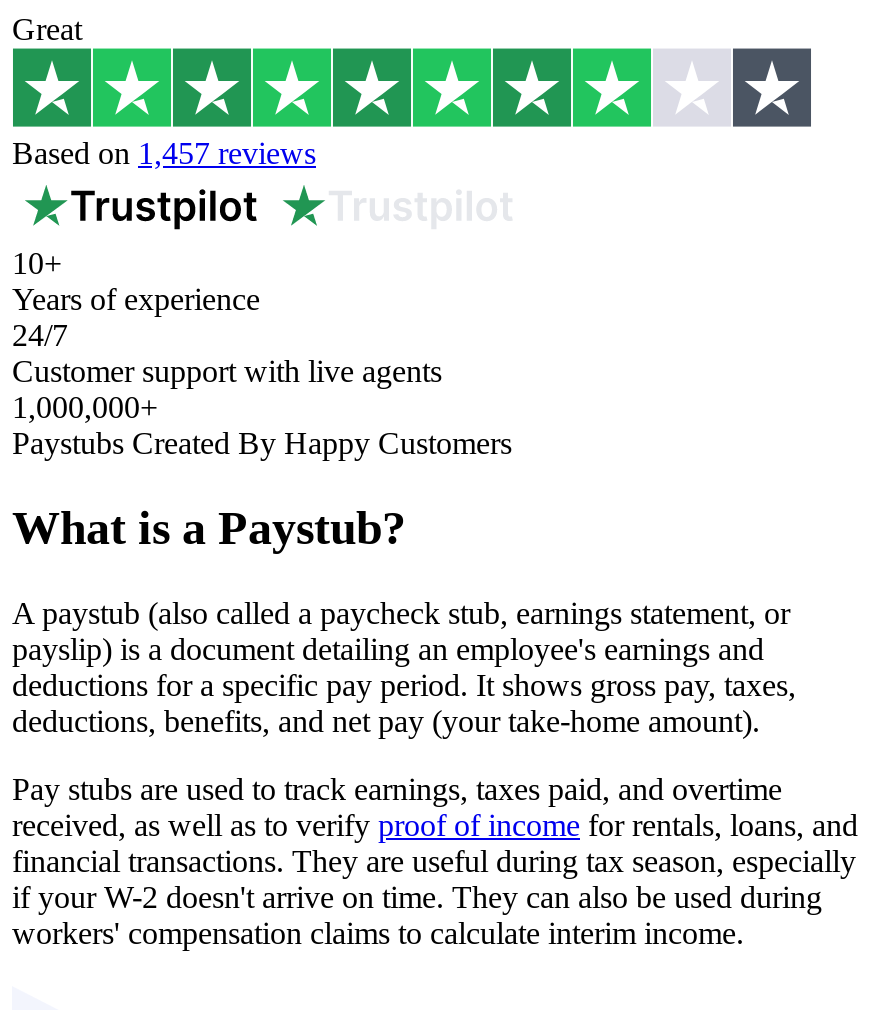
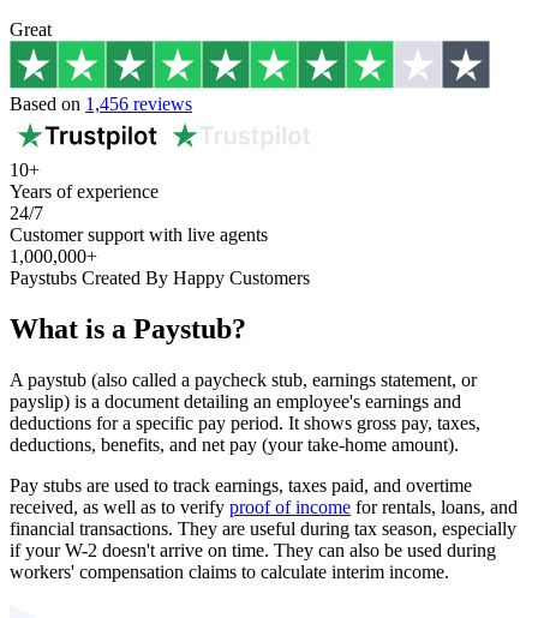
- Based on 1,457 reviews
+ Based on 1,456 reviews
